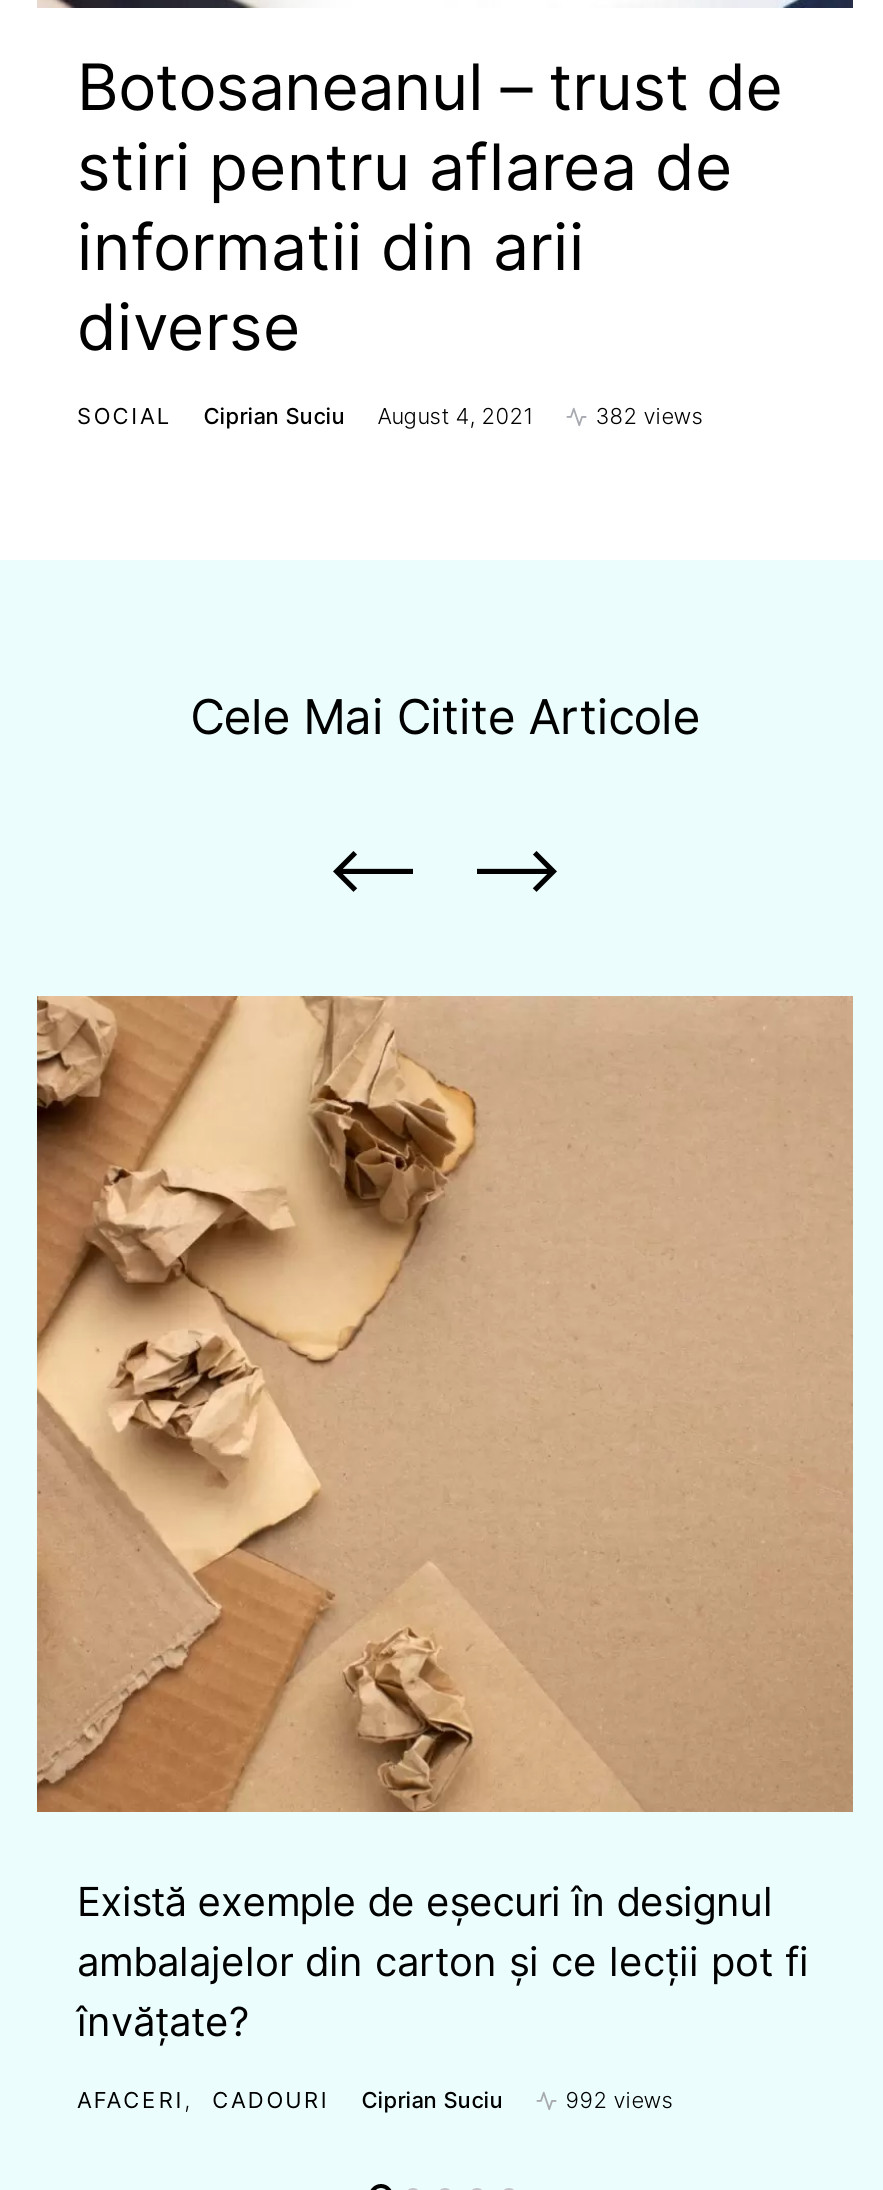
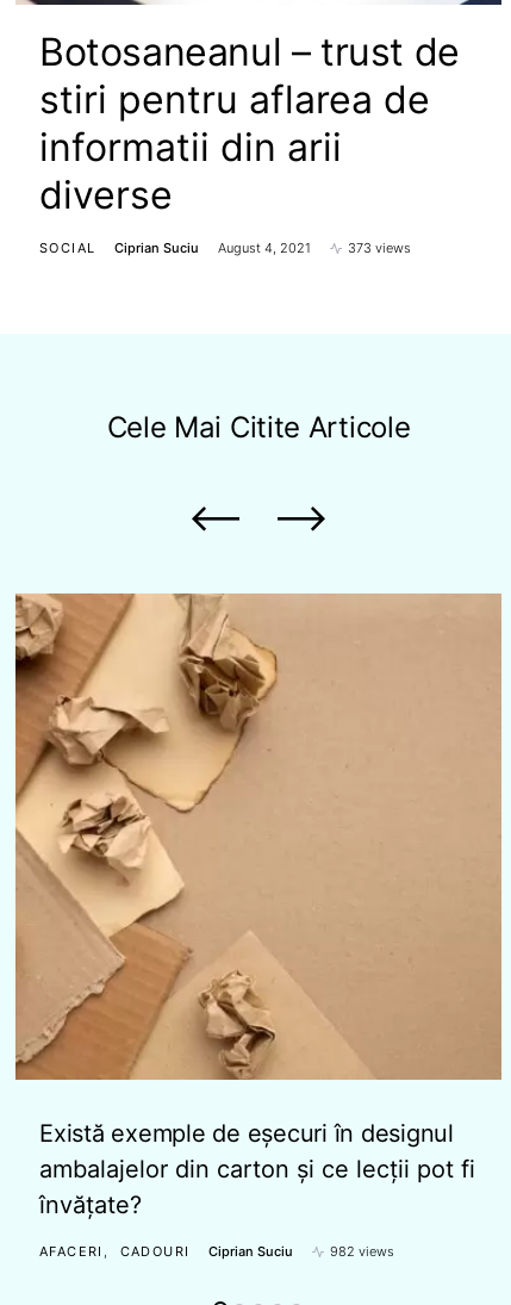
- 382 views
+ 373 views

- 992 views
+ 982 views
